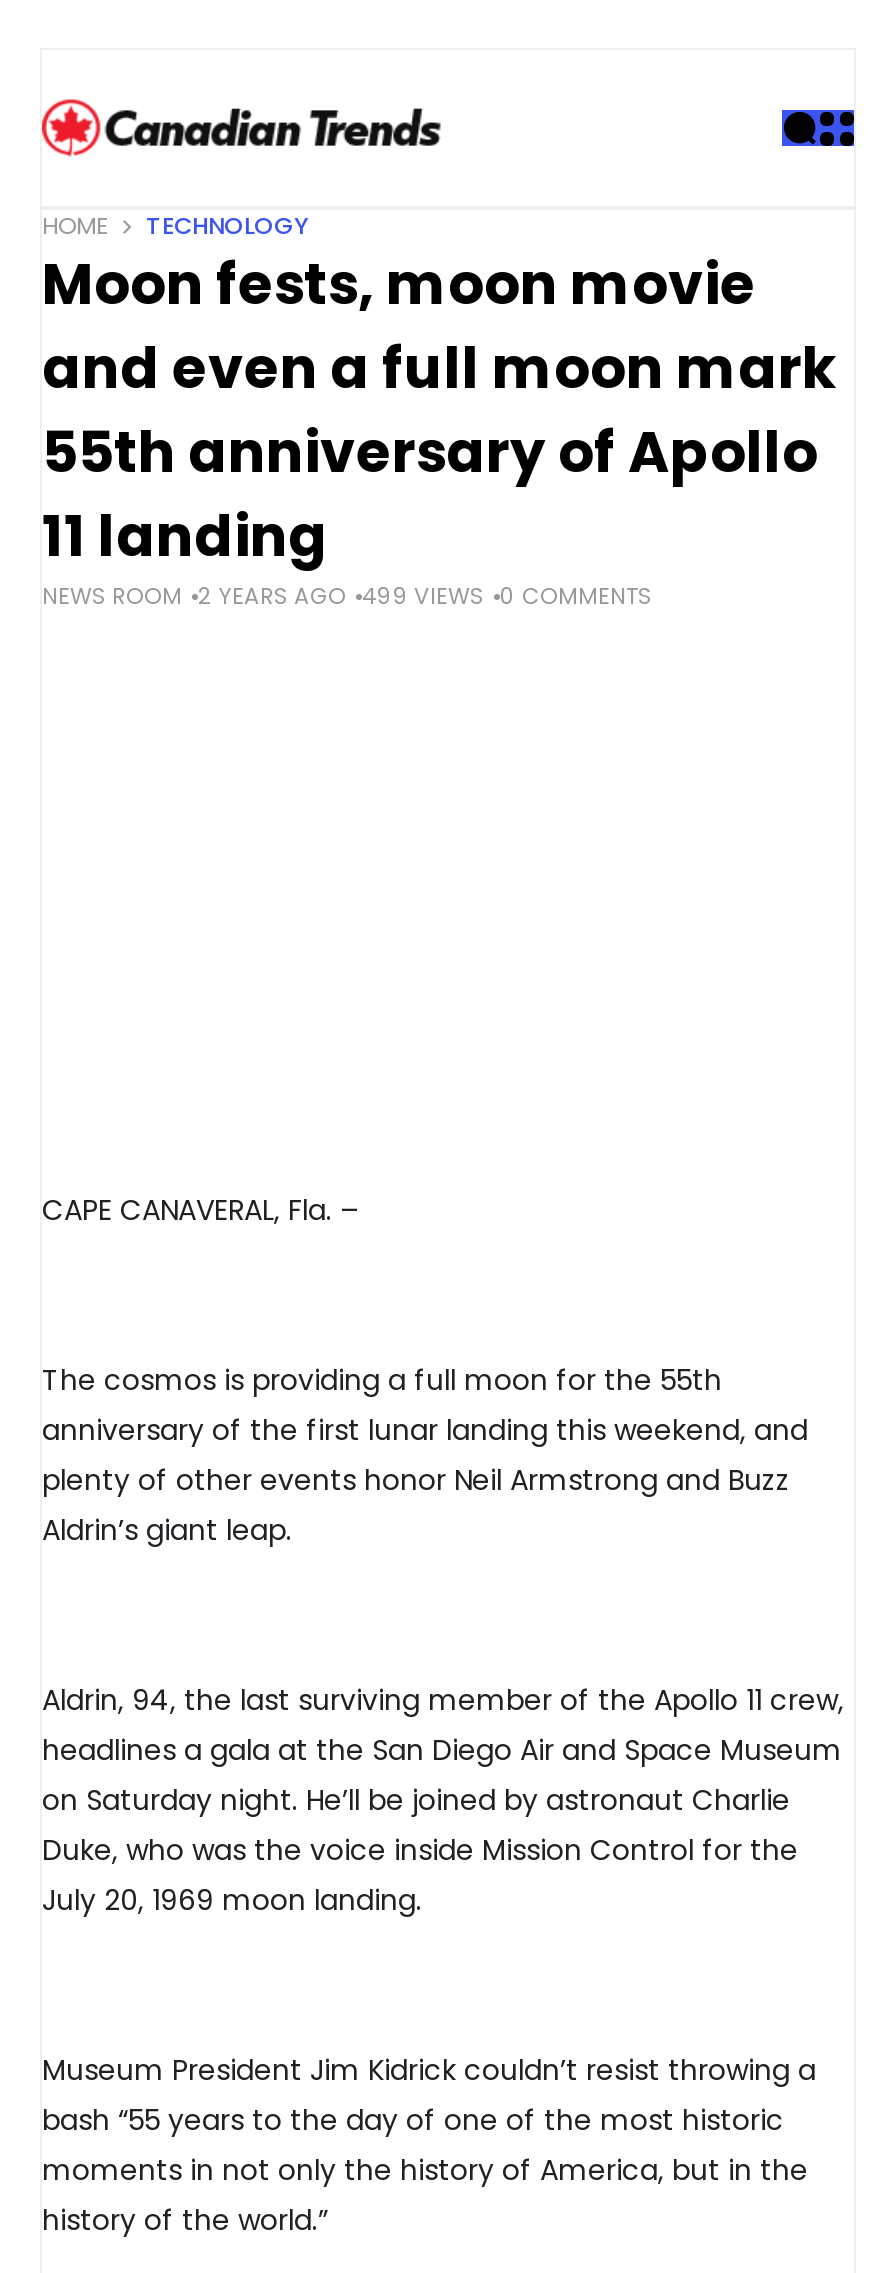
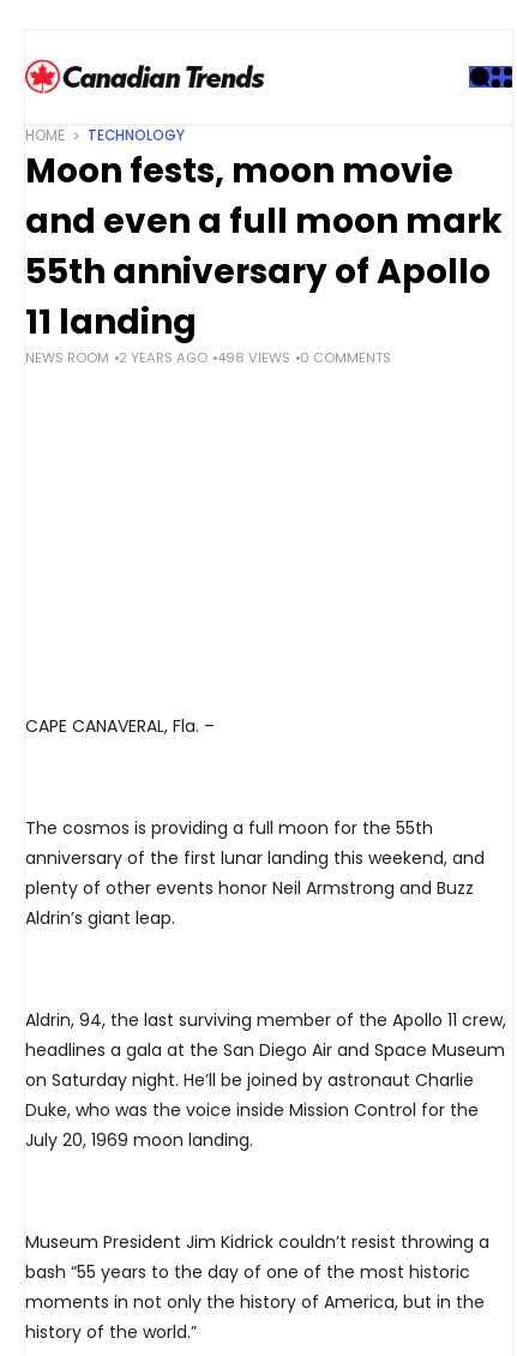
- NEWS ROOM 2 YEARS AGO 499 VIEWS 0 COMMENTS
+ NEWS ROOM 2 YEARS AGO 498 VIEWS 0 COMMENTS
